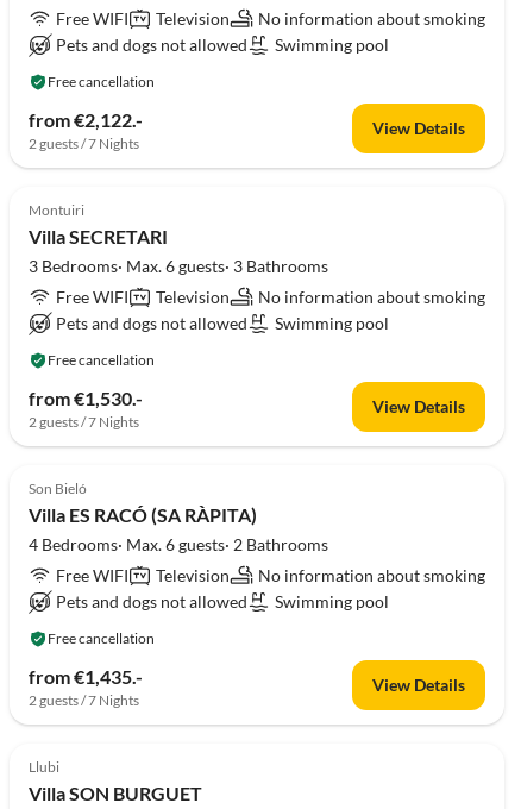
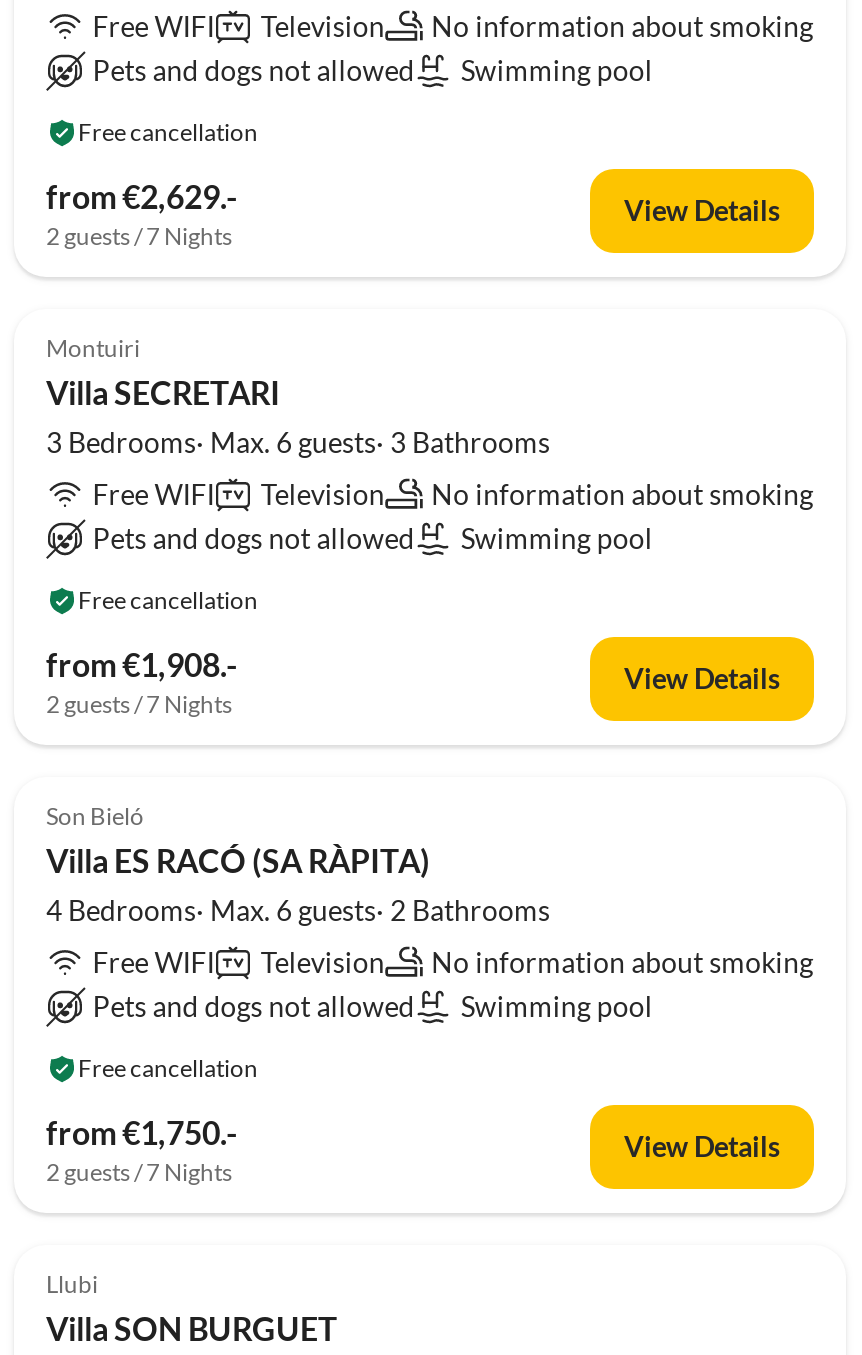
- from €2,122.-
+ from €2,629.-

- from €1,530.-
+ from €1,908.-

- from €1,435.-
+ from €1,750.-
